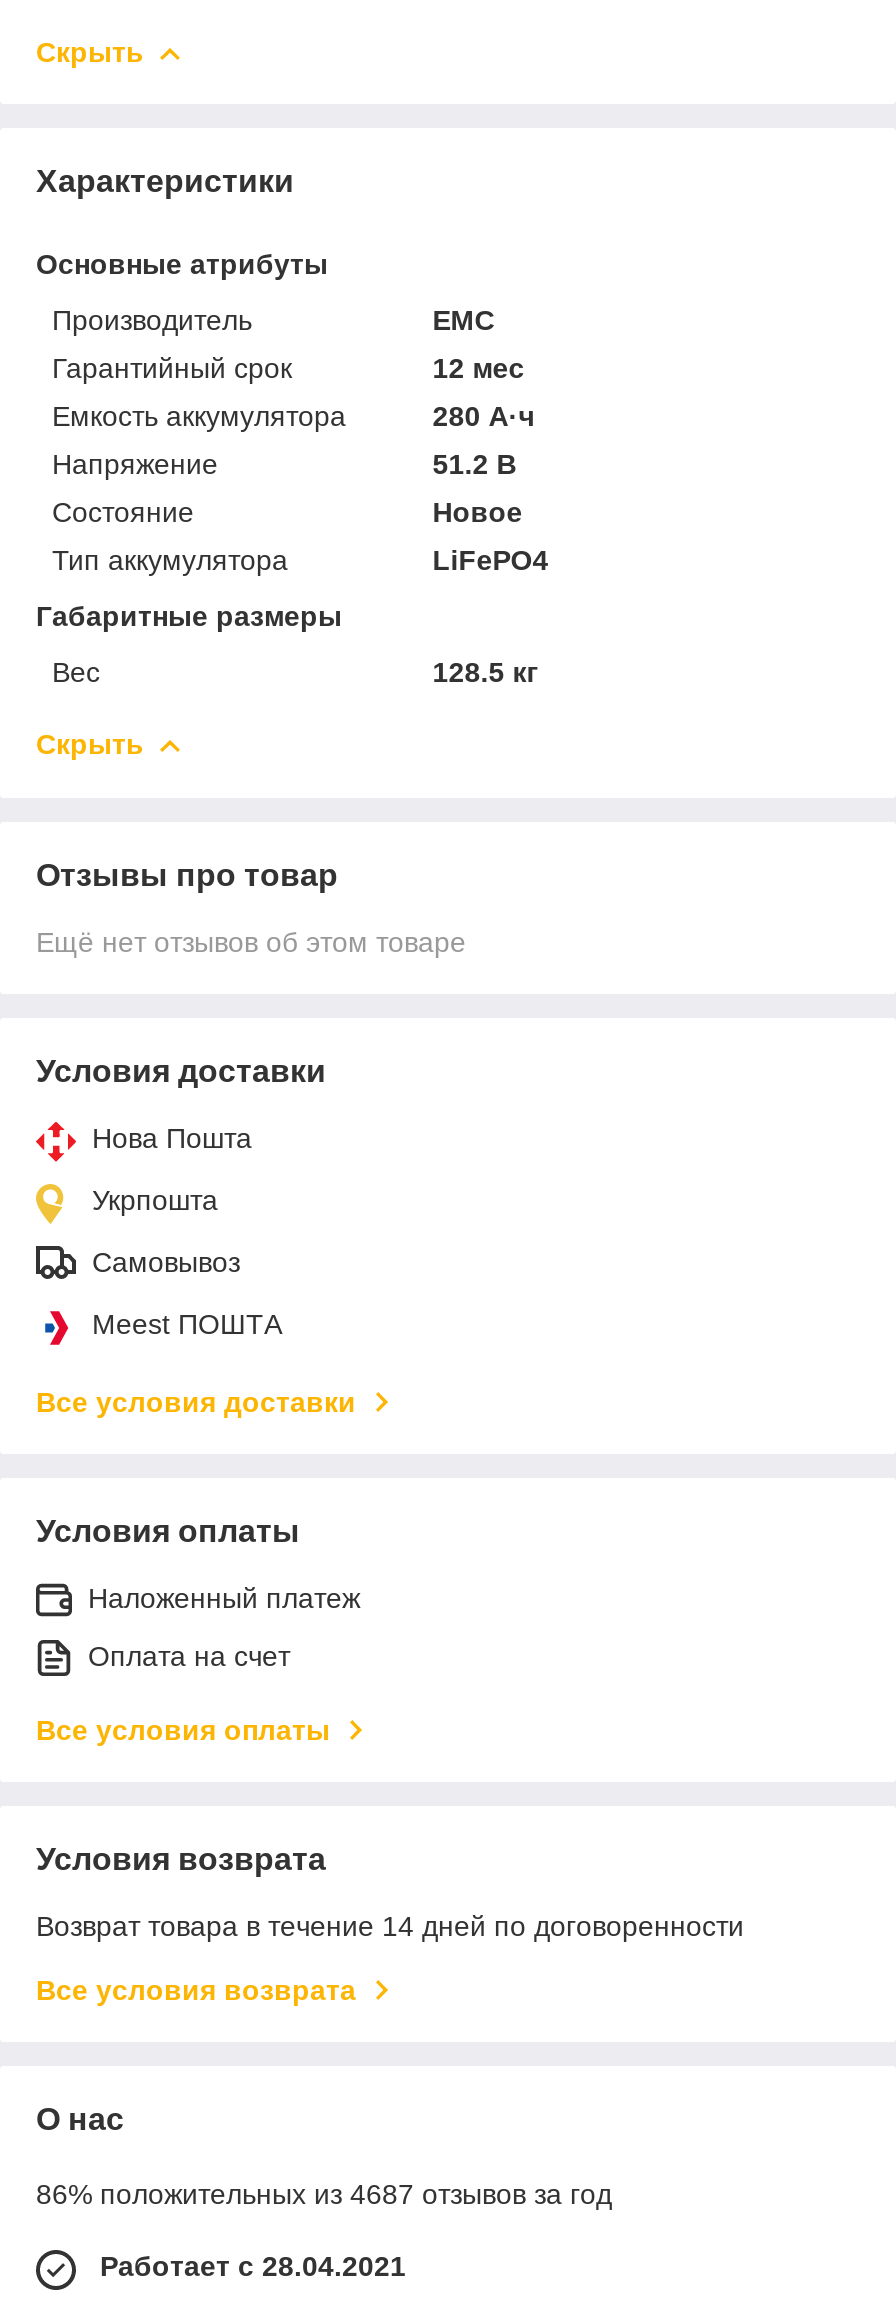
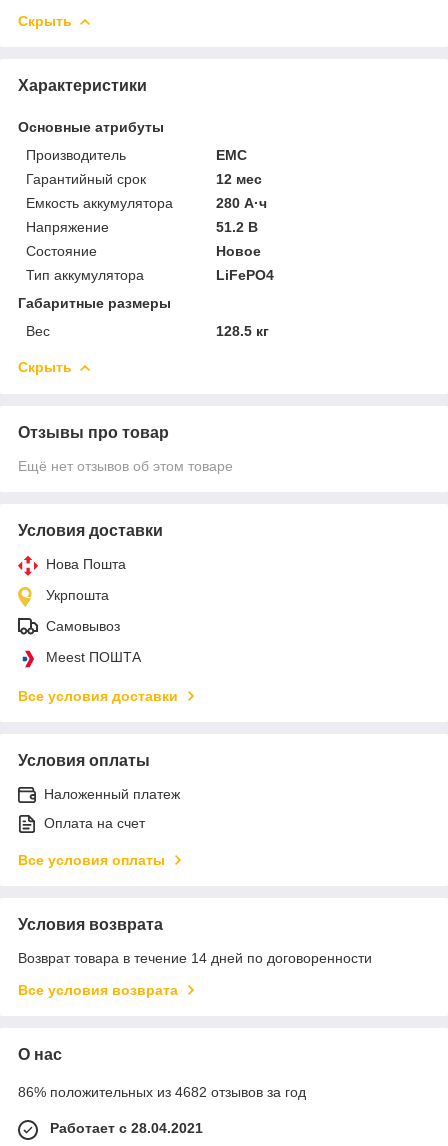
- 86% положительных из 4687 отзывов за год
+ 86% положительных из 4682 отзывов за год
